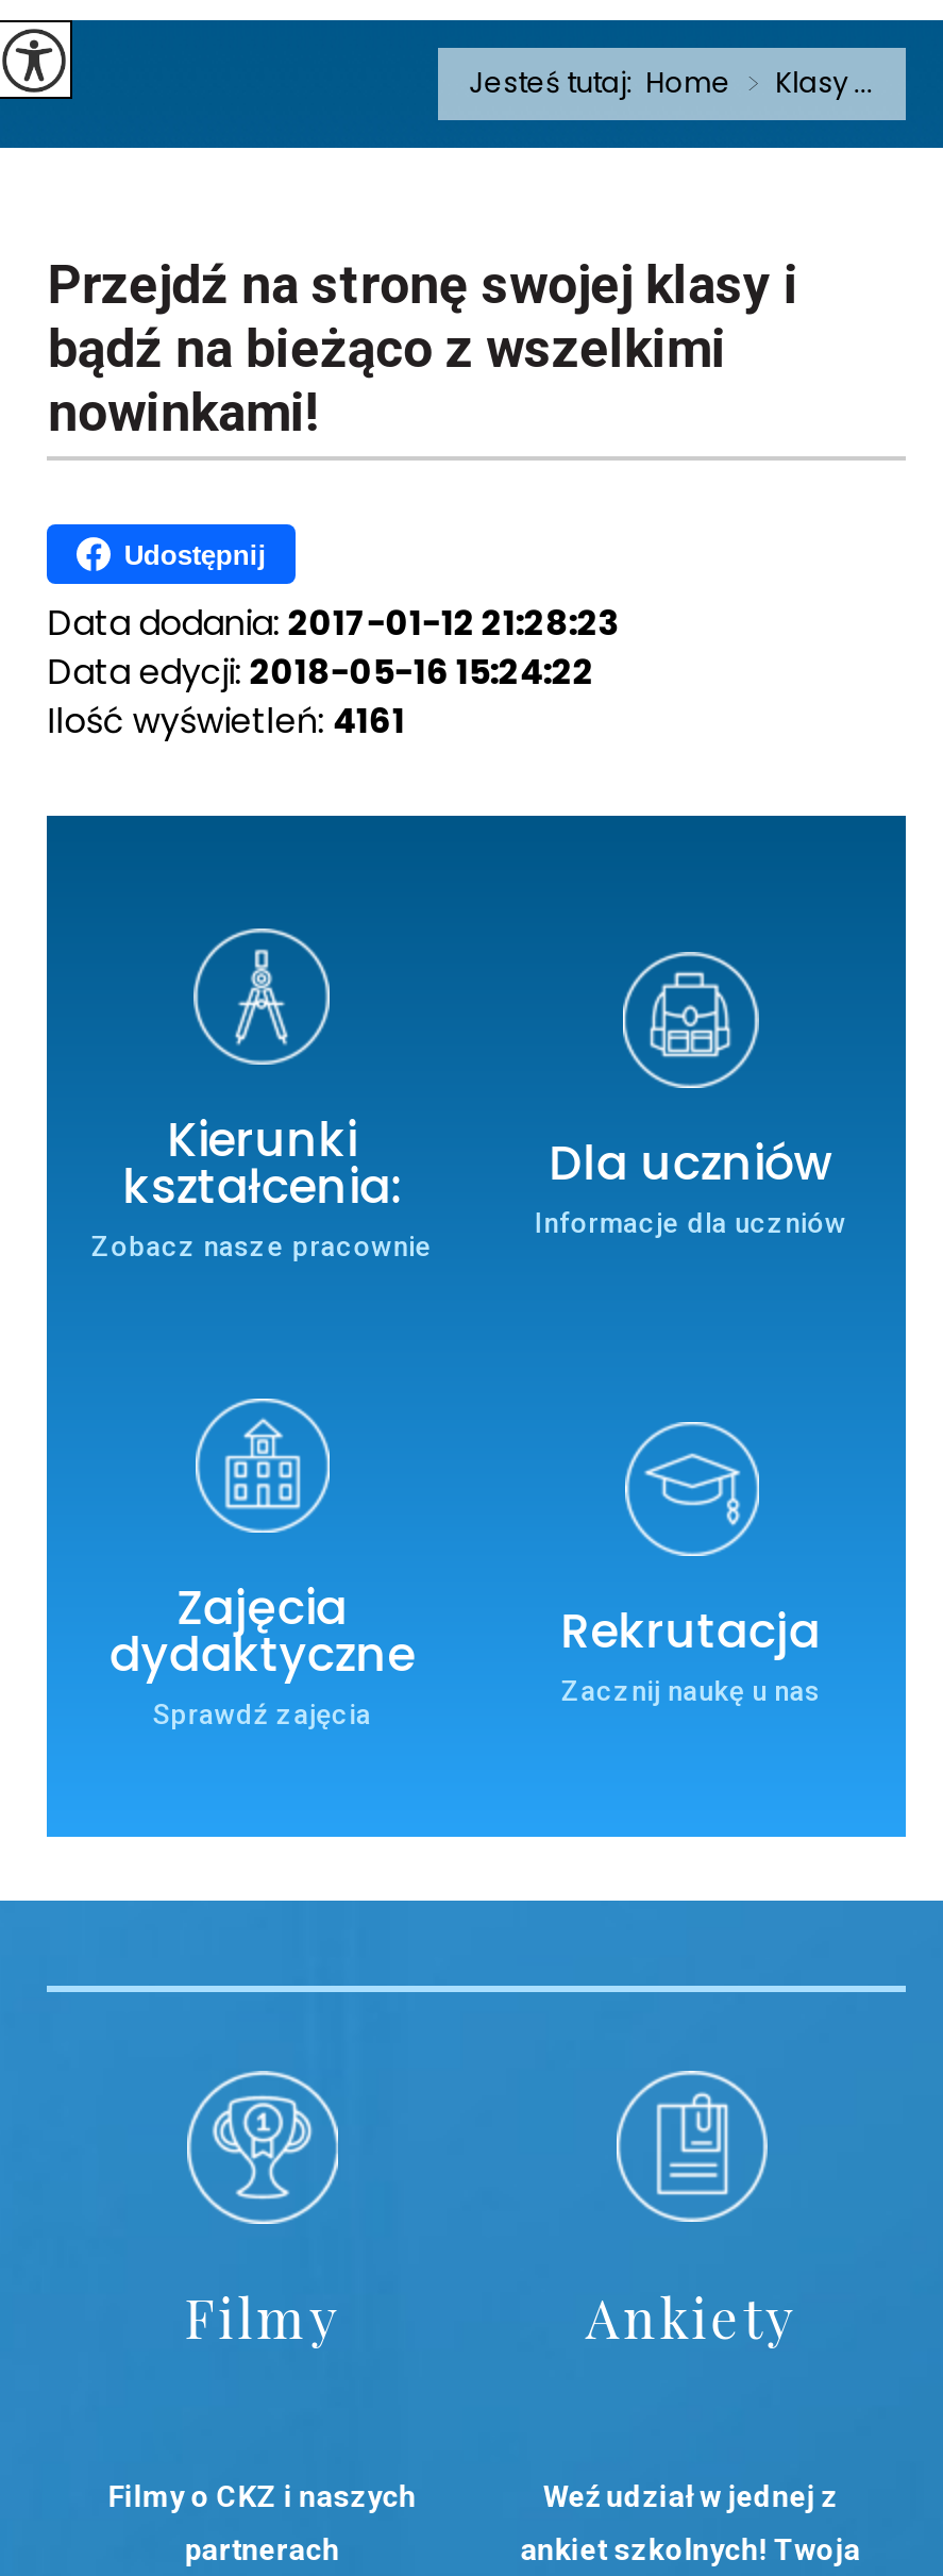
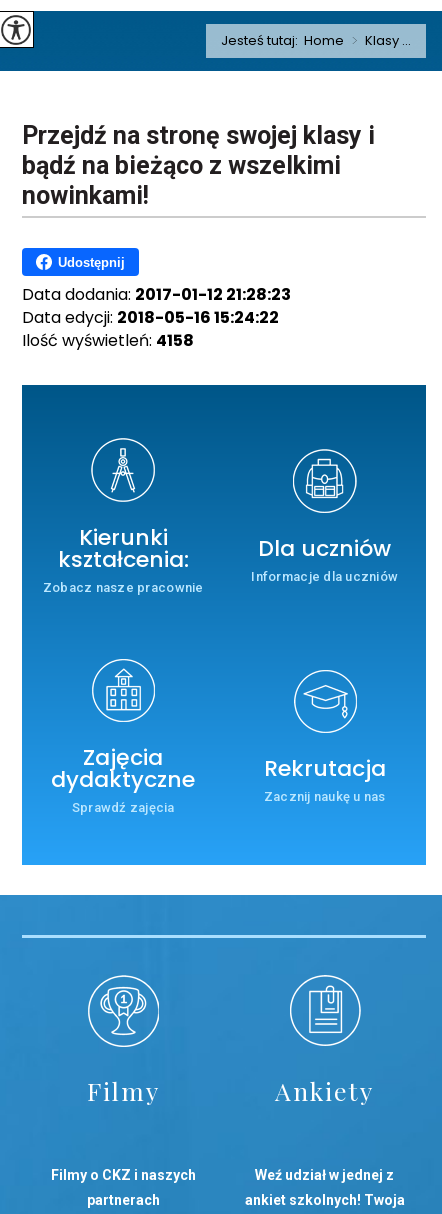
- Ilość wyświetleń: 4161
+ Ilość wyświetleń: 4158
